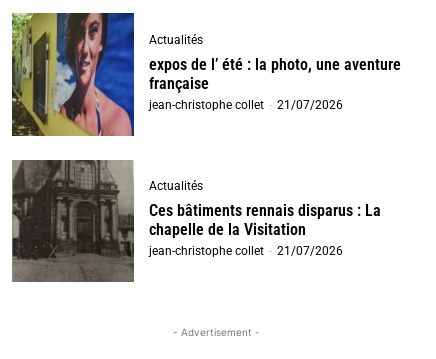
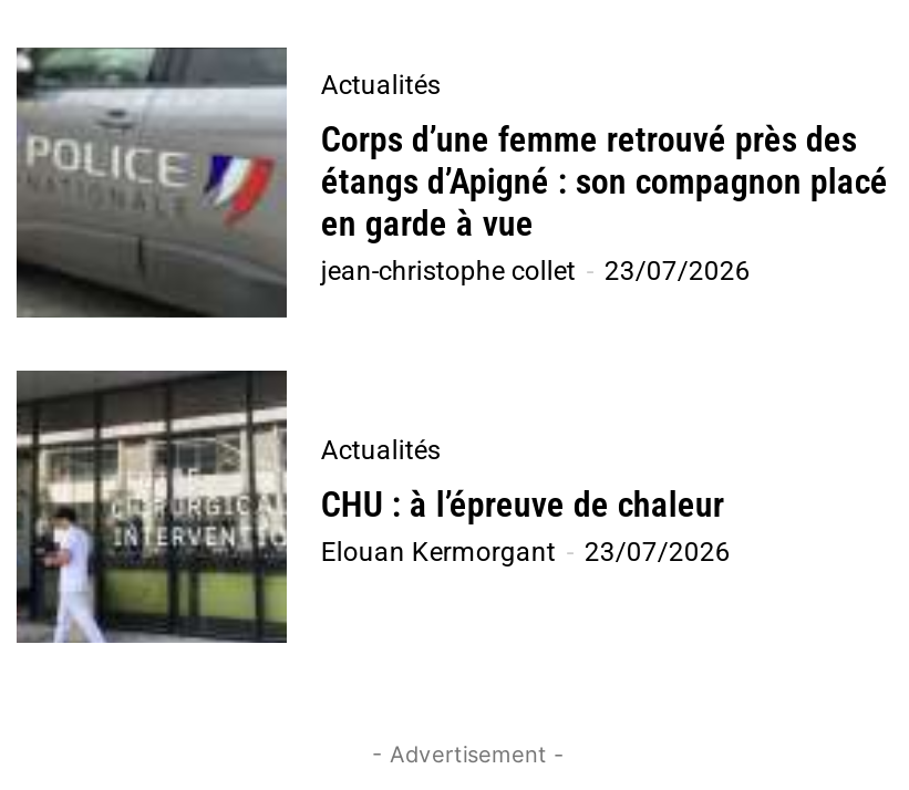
- [image]
- expos de l’ été : la photo, une aventure
- française
- jean-christophe collet - 21/07/2026
+ [image]
+ Corps d’une femme retrouvé près des
+ étangs d’Apigné : son compagnon placé
+ en garde à vue
+ jean-christophe collet - 23/07/2026

- [image]
- Ces bâtiments rennais disparus : La
- chapelle de la Visitation
- jean-christophe collet - 21/07/2026
+ [image]
+ CHU : à l’épreuve de chaleur
+ Elouan Kermorgant - 23/07/2026
